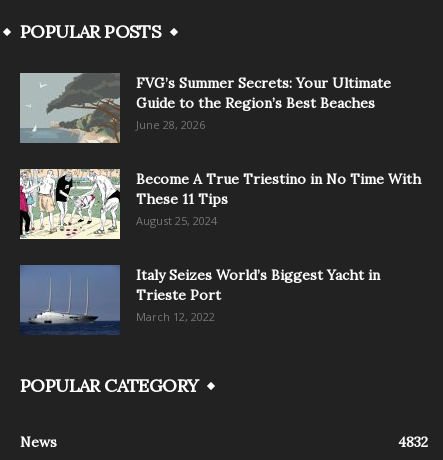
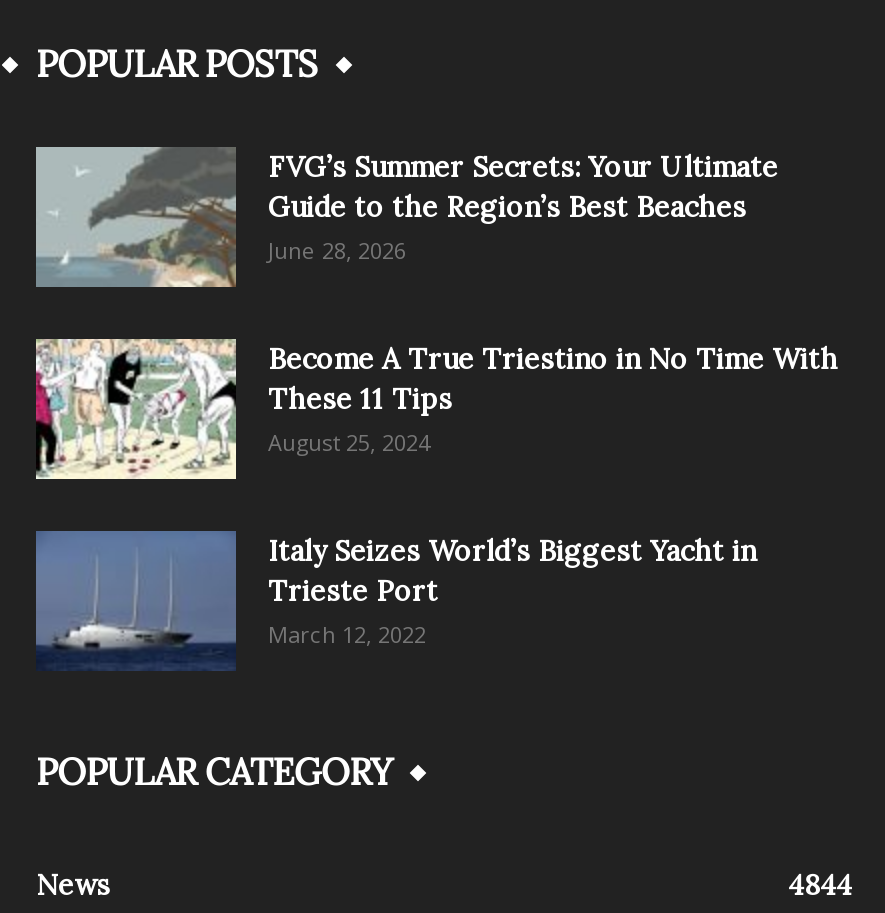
- 4832
+ 4844
